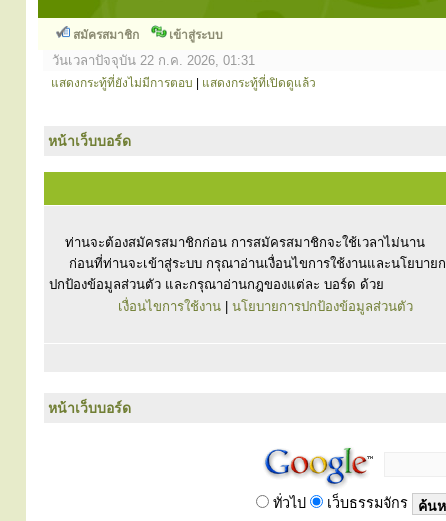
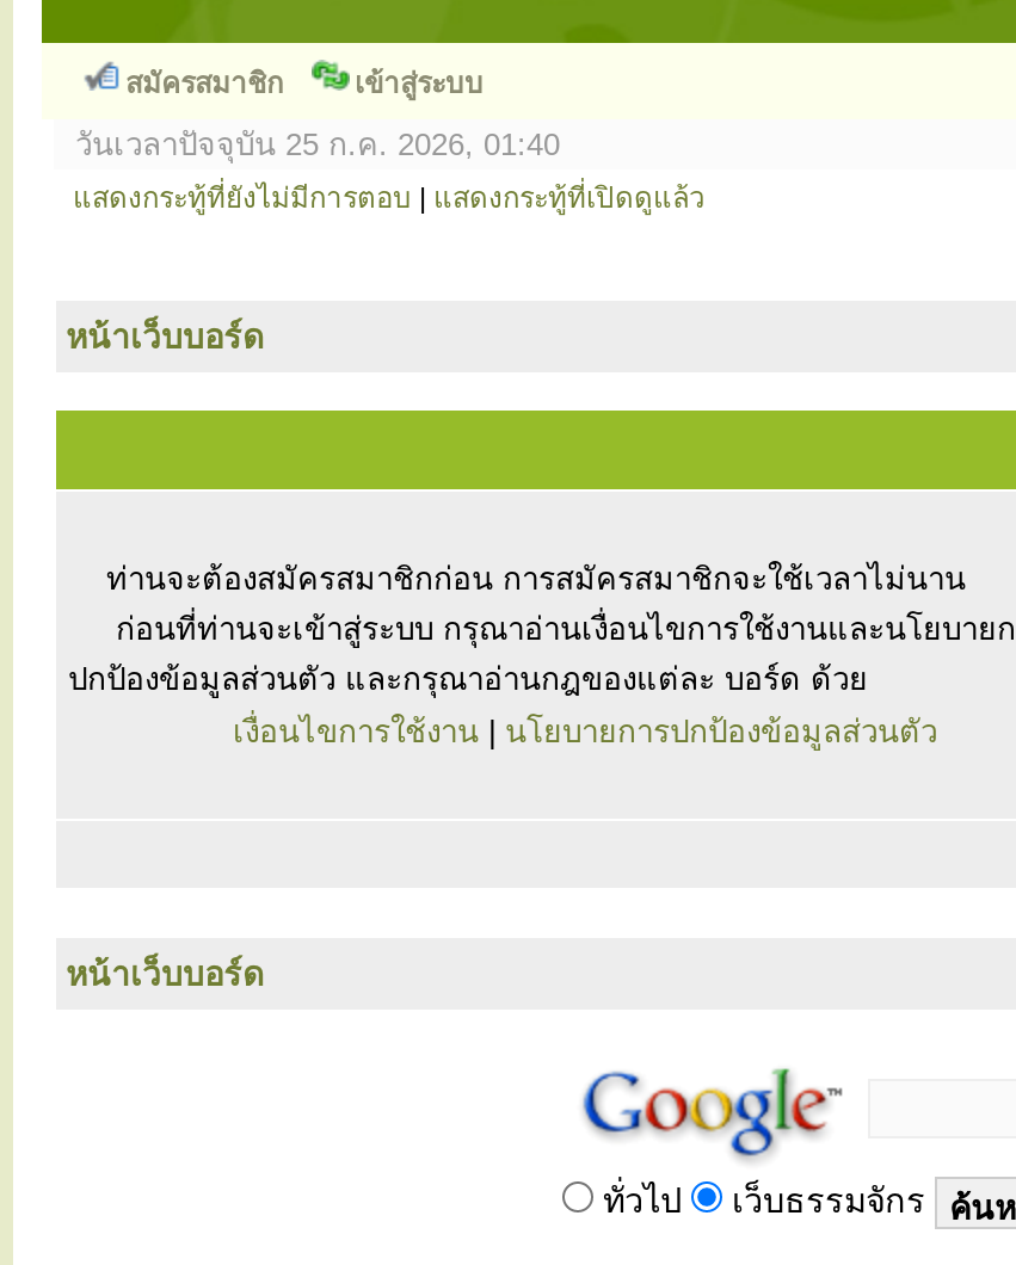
- วันเวลาปัจจุบัน 22 ก.ค. 2026, 01:31
+ วันเวลาปัจจุบัน 25 ก.ค. 2026, 01:40
